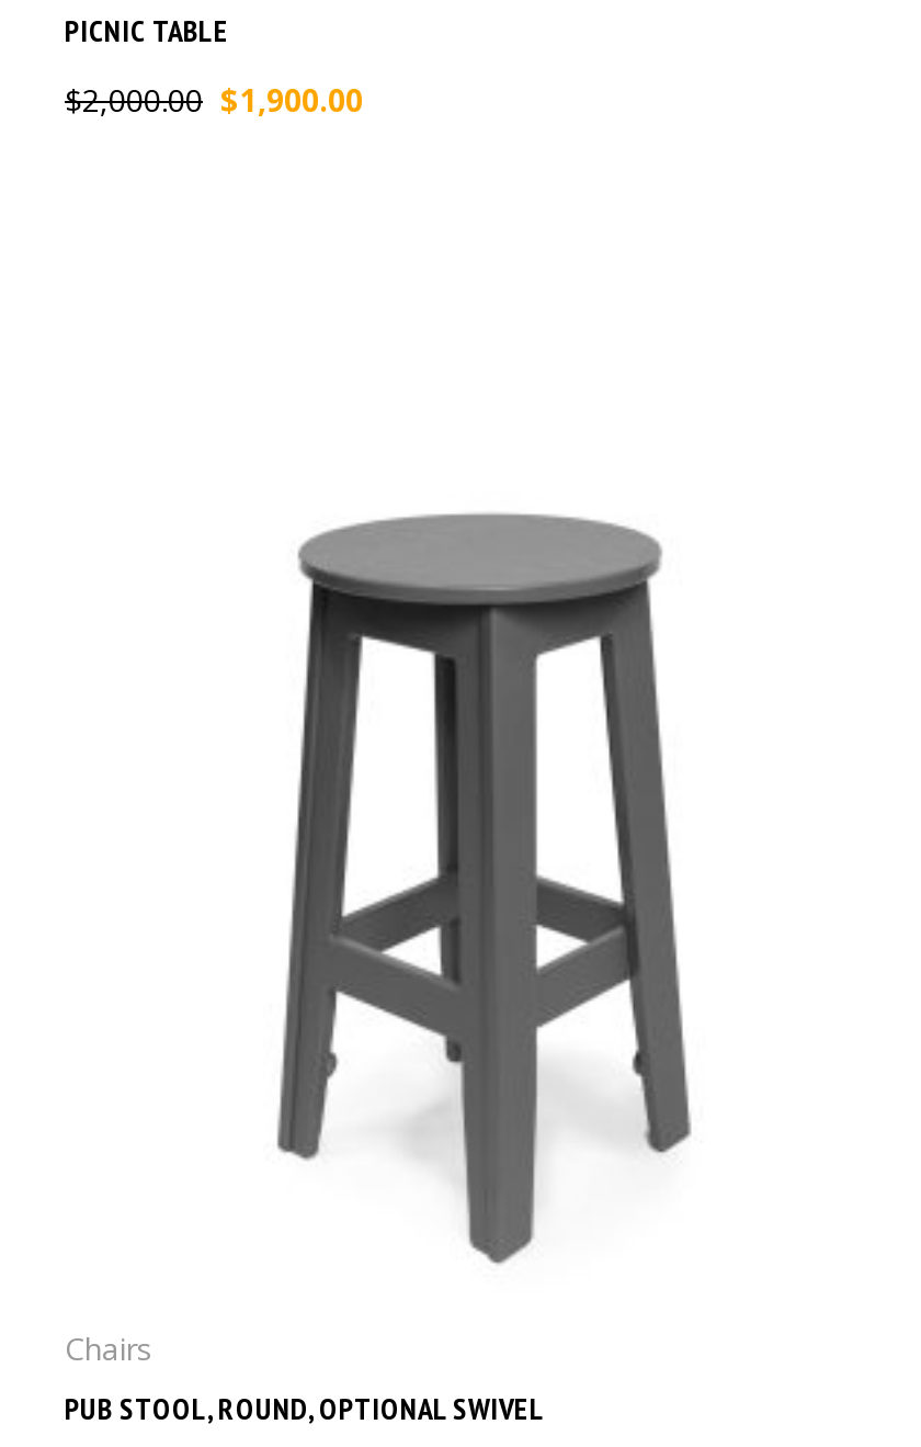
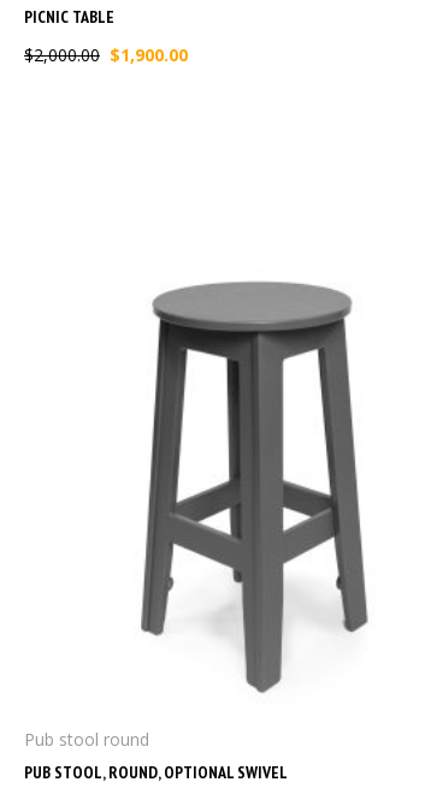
- Chairs
+ Pub stool round
